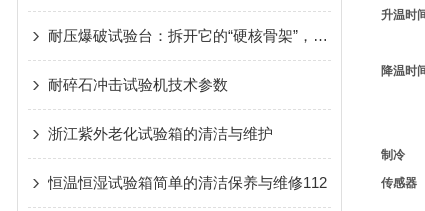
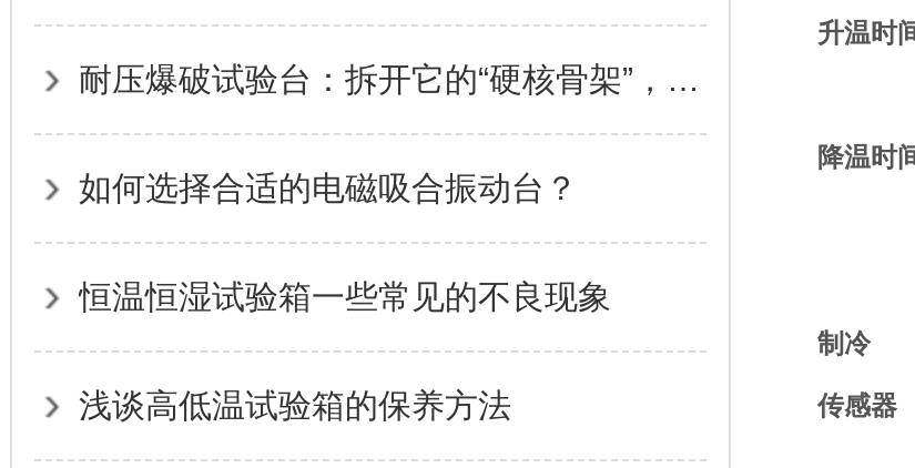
- 耐碎石冲击试验机技术参数
+ 如何选择合适的电磁吸合振动台？

- 浙江紫外老化试验箱的清洁与维护
+ 恒温恒湿试验箱一些常见的不良现象

- 恒温恒湿试验箱简单的清洁保养与维修112
+ 浅谈高低温试验箱的保养方法
